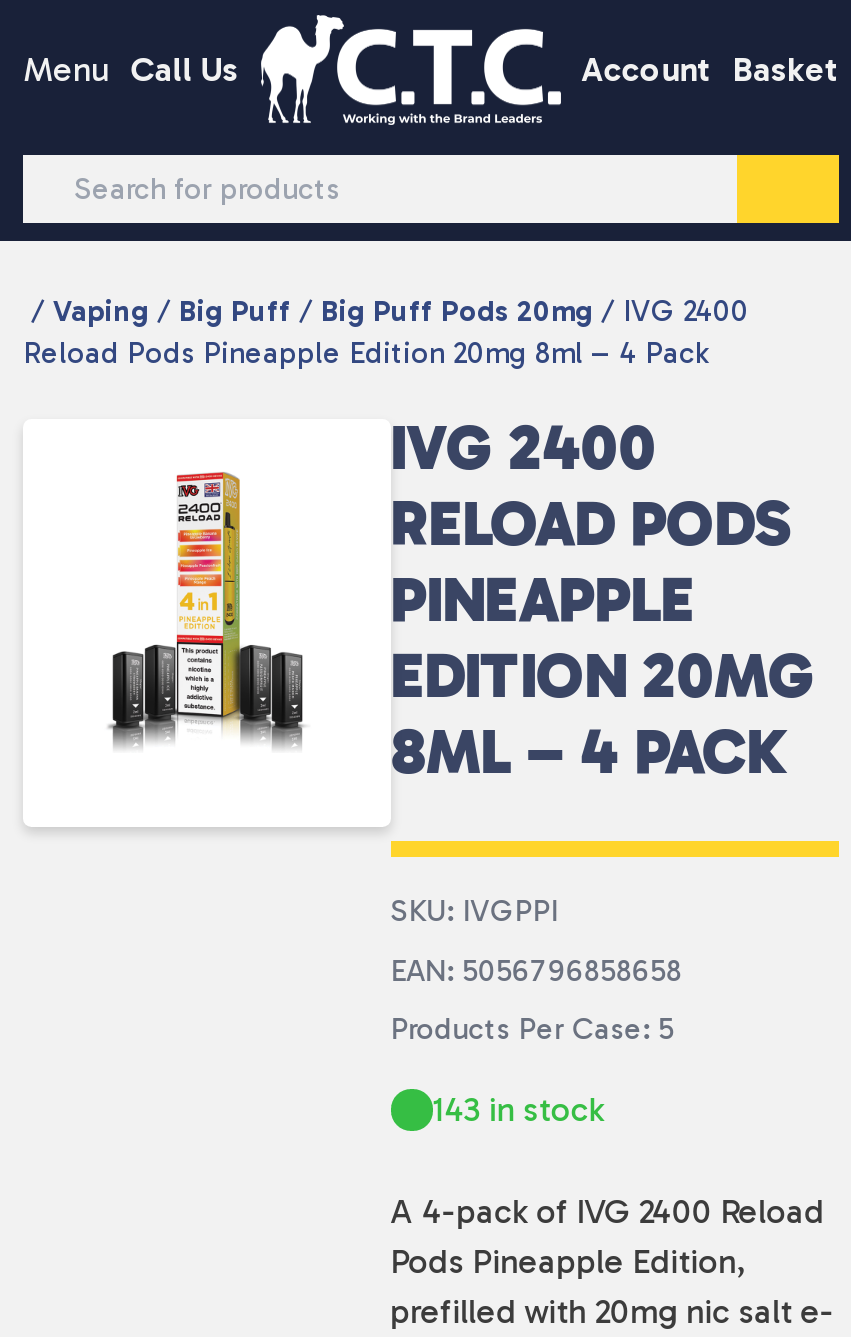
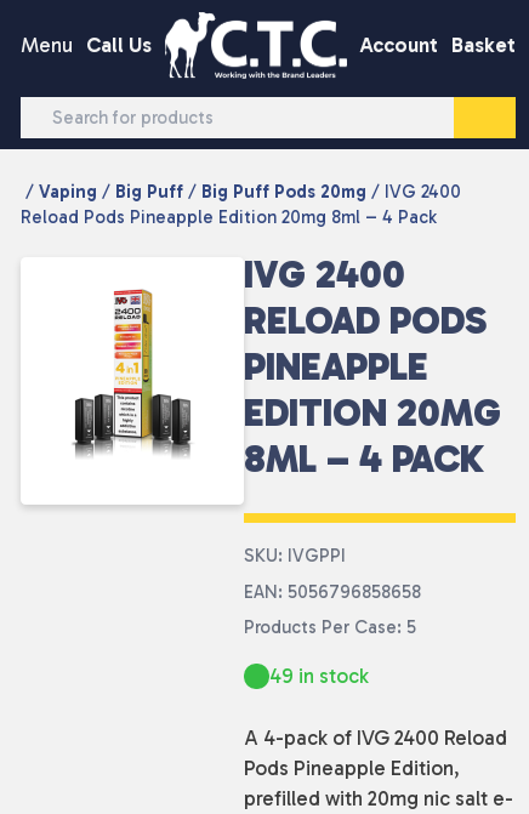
- 143 in stock
+ 49 in stock
